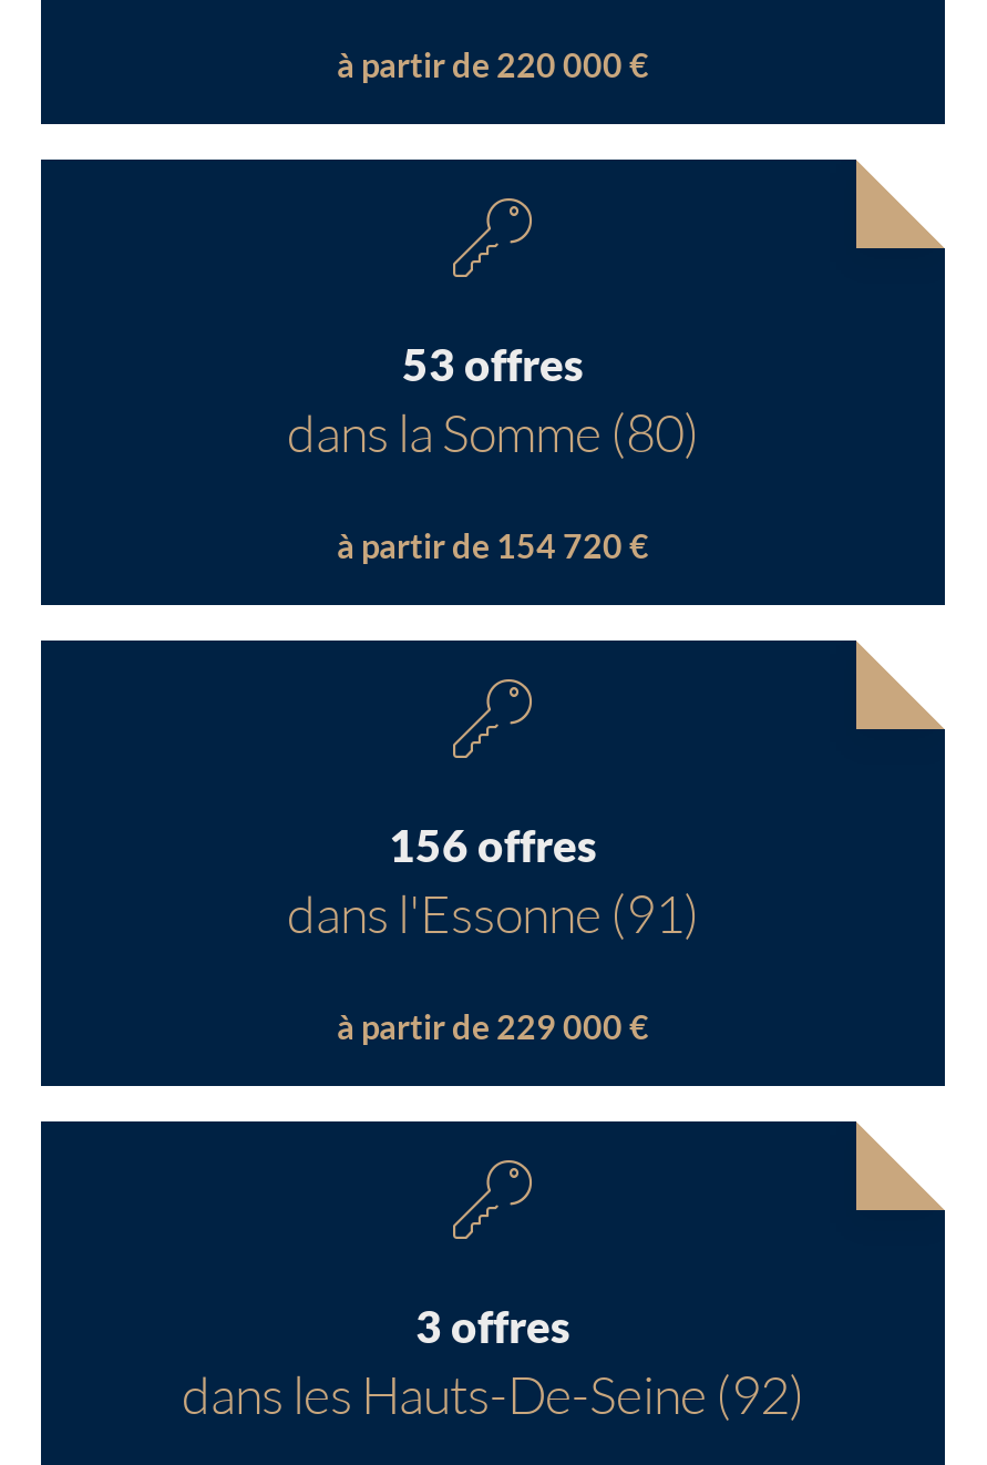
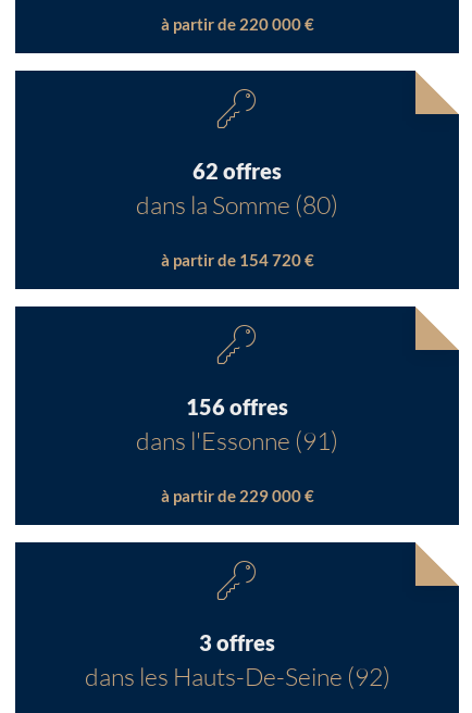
- 53 offres
+ 62 offres
